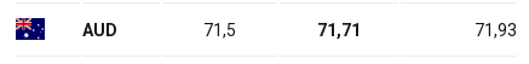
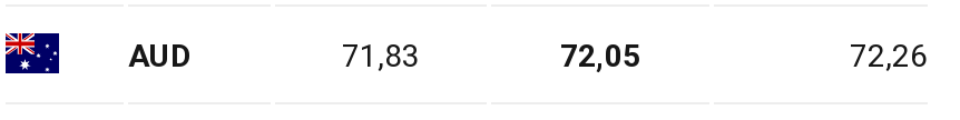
- 71,5
+ 71,83

- 71,71
+ 72,05

- 71,93
+ 72,26
